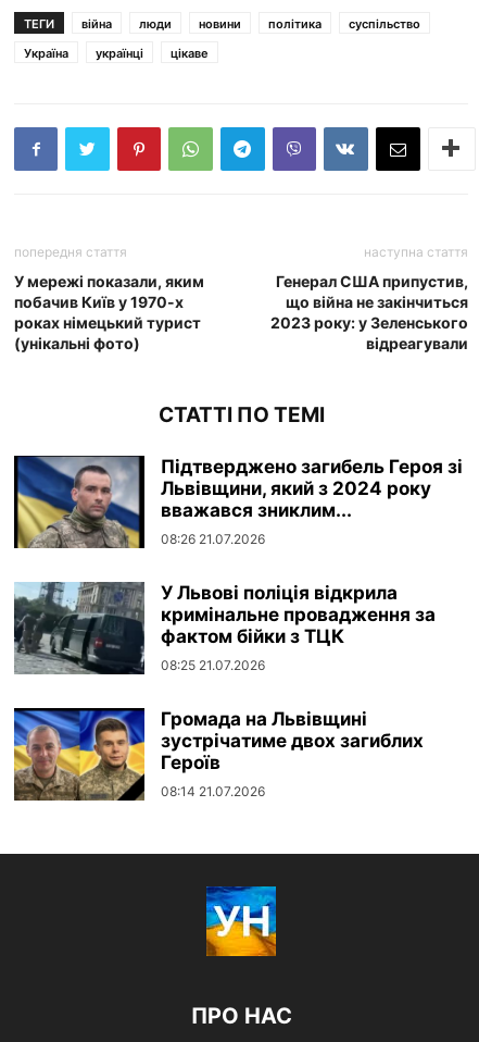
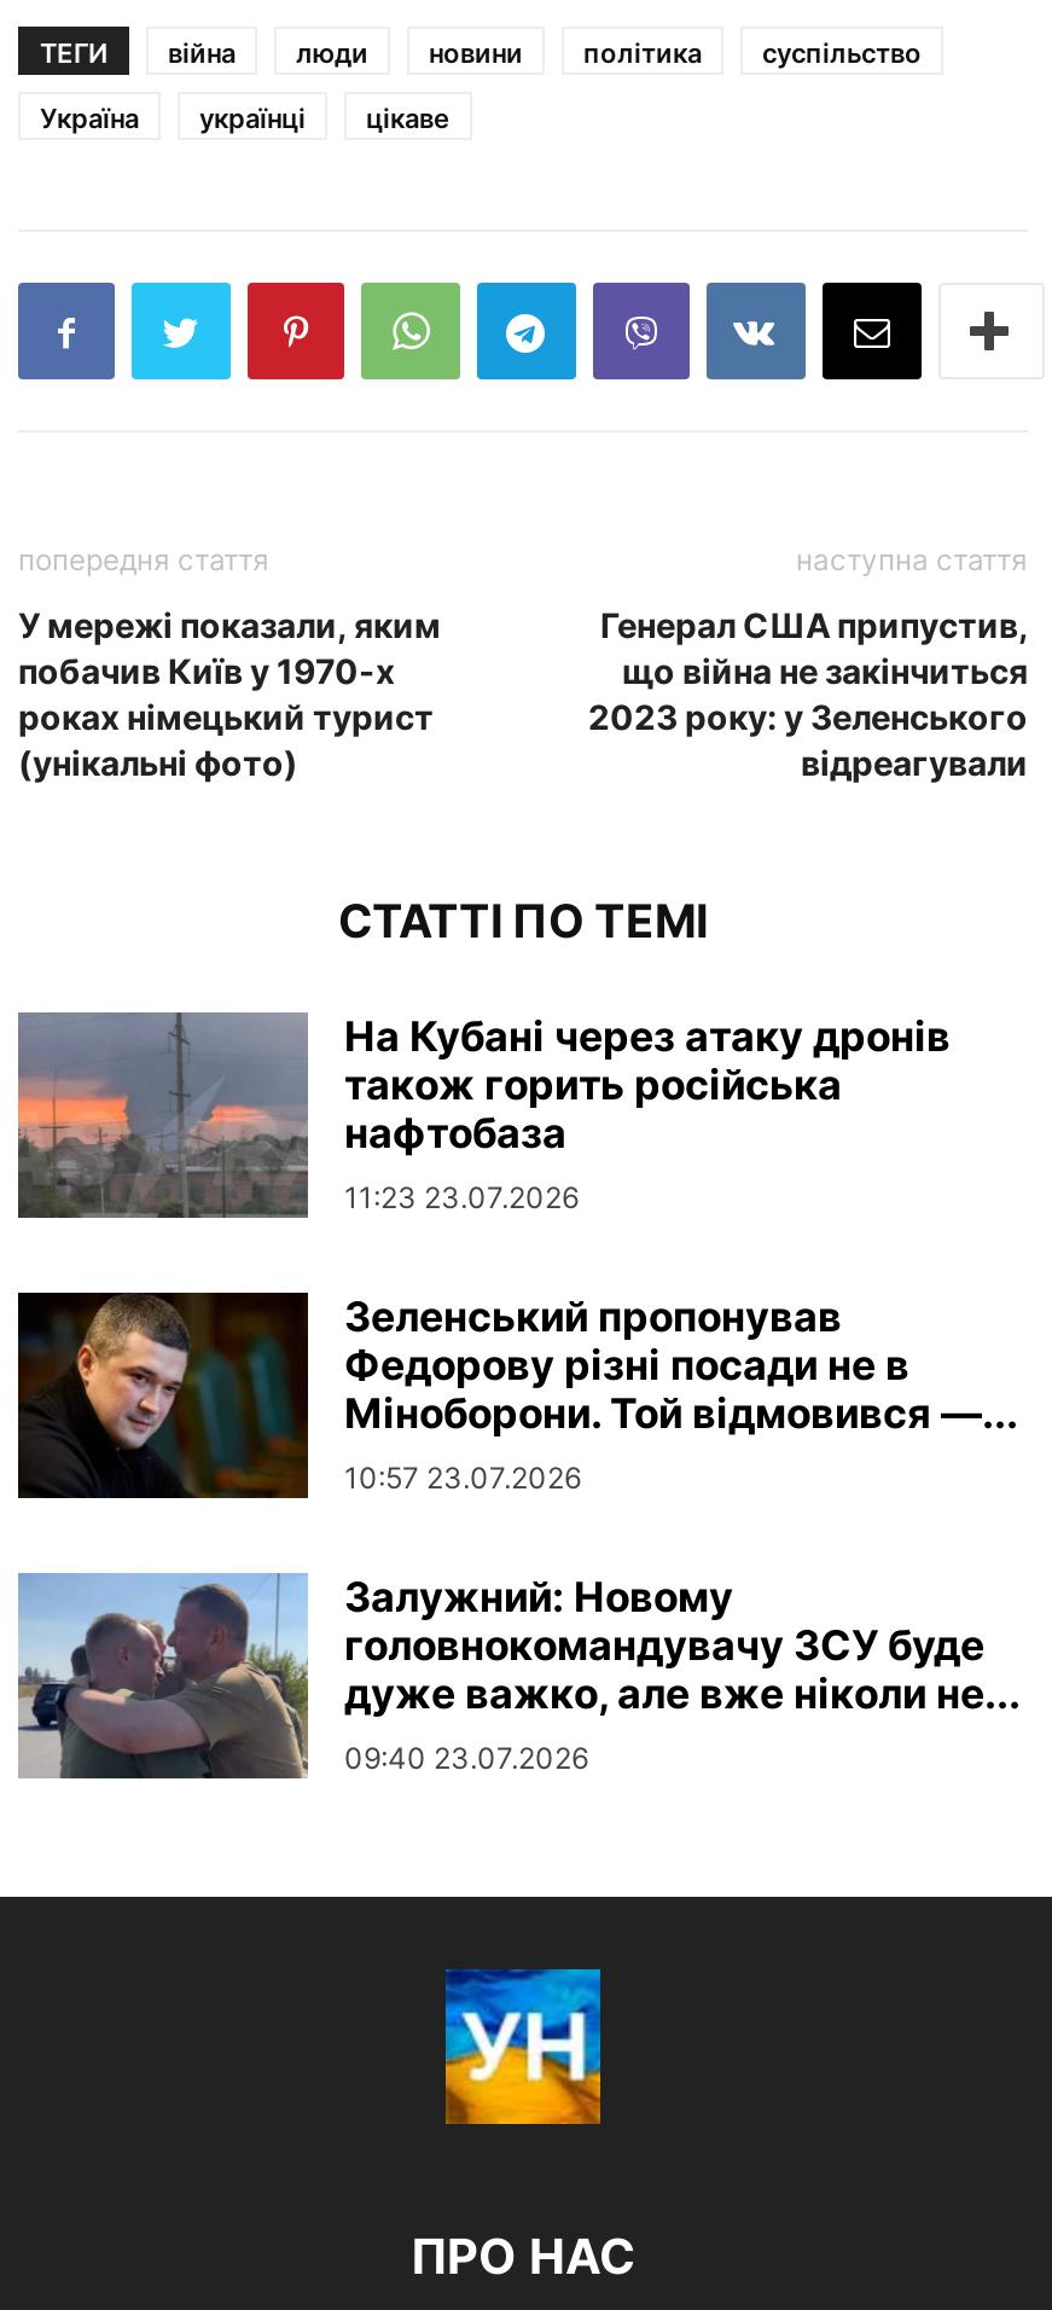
- [image]
- Підтверджено загибель Героя зі
- Львівщини, який з 2024 року
- вважався зниклим...
- 08:26 21.07.2026
+ [image]
+ На Кубані через атаку дронів
+ також горить російська
+ нафтобаза
+ 11:23 23.07.2026

- [image]
- У Львові поліція відкрила
- кримінальне провадження за
- фактом бійки з ТЦК
- 08:25 21.07.2026
+ [image]
+ Зеленський пропонував
+ Федорову різні посади не в
+ Міноборони. Той відмовився —...
+ 10:57 23.07.2026

- [image]
- Громада на Львівщині
- зустрічатиме двох загиблих
- Героїв
- 08:14 21.07.2026
+ [image]
+ Залужний: Новому
+ головнокомандувачу ЗСУ буде
+ дуже важко, але вже ніколи не...
+ 09:40 23.07.2026
